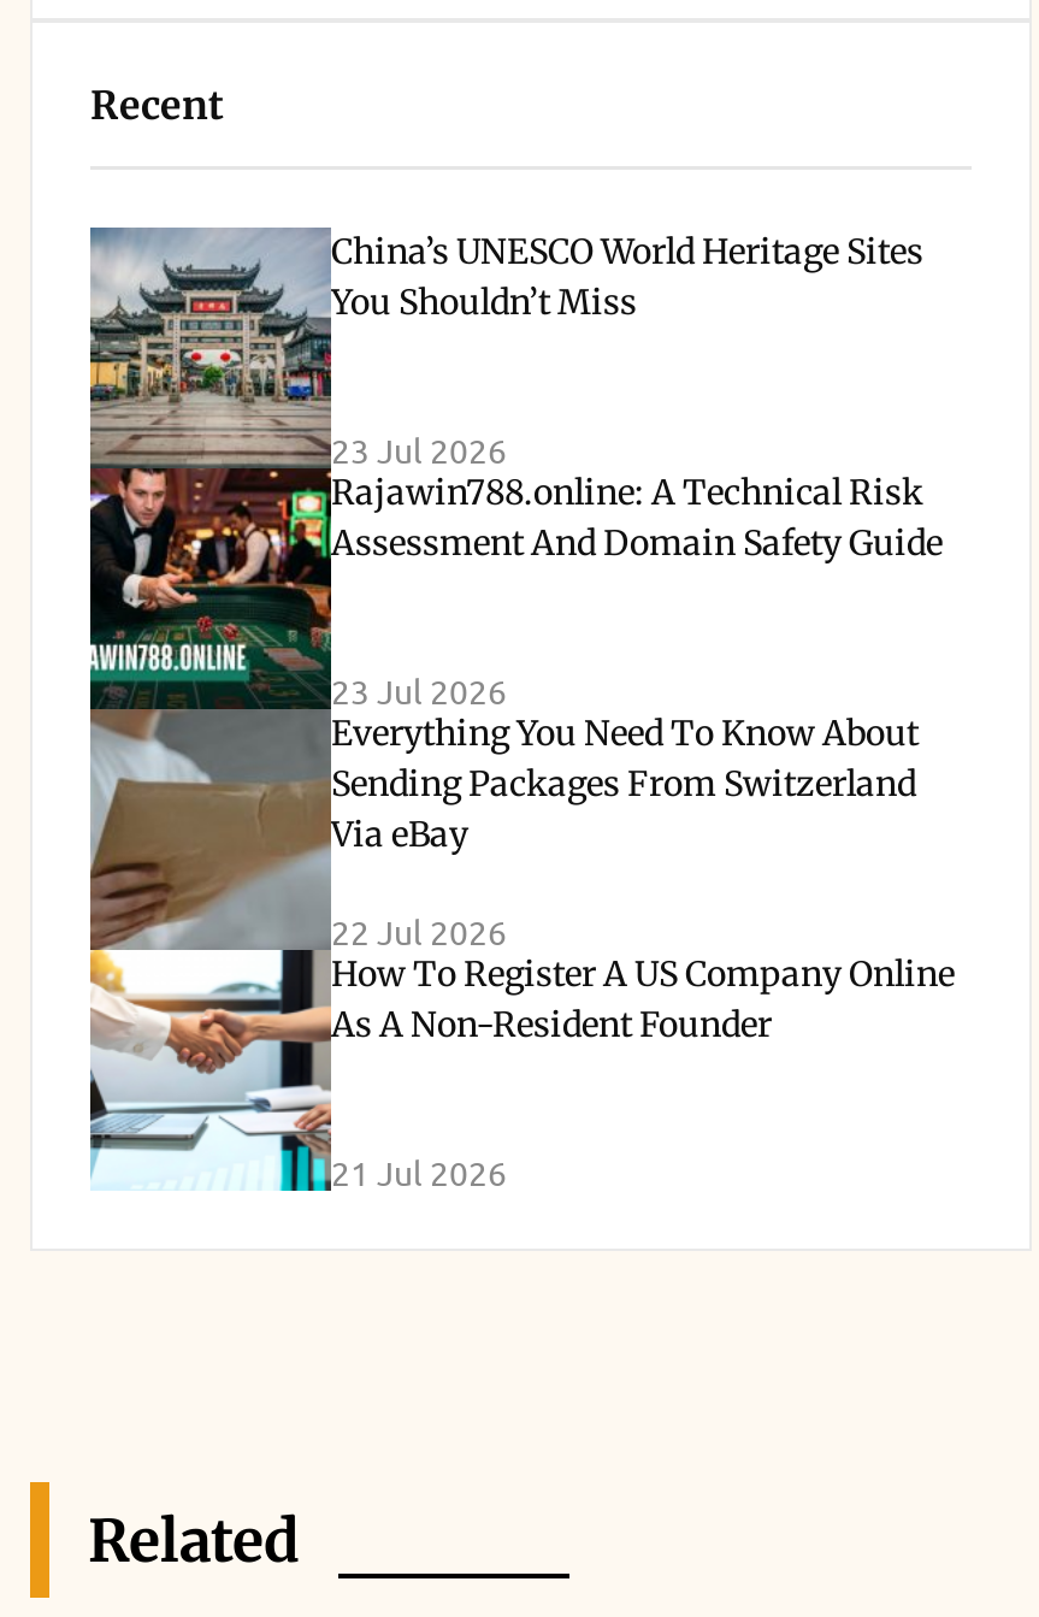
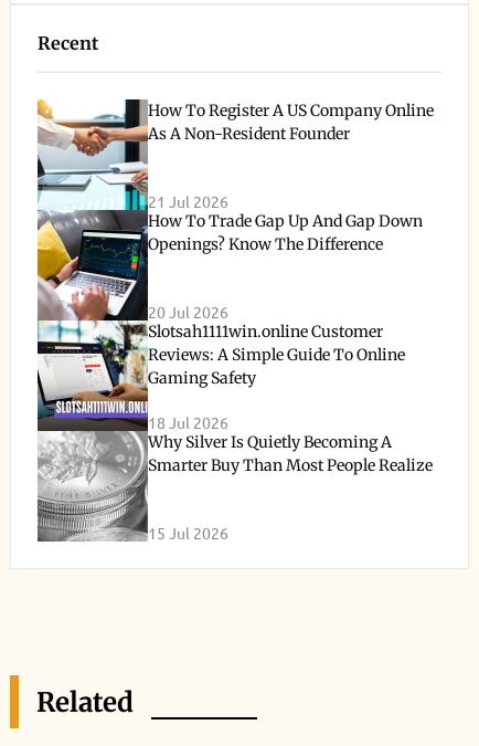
- [image]
+ [image]

- China’s UNESCO World Heritage Sites
- You Shouldn’t Miss
- 23 Jul 2026
- Rajawin788.online: A Technical Risk
- Assessment And Domain Safety Guide
- 23 Jul 2026
- Everything You Need To Know About
- Sending Packages From Switzerland
- Via eBay
- 22 Jul 2026

moved up: How To Register A US Company Online | As A Non-Resident Founder | 21 Jul 2026

+ How To Trade Gap Up And Gap Down
+ Openings? Know The Difference
+ 20 Jul 2026
+ Slotsah1111win.online Customer
+ Reviews: A Simple Guide To Online
+ Gaming Safety
+ 18 Jul 2026
+ Why Silver Is Quietly Becoming A
+ Smarter Buy Than Most People Realize
+ 15 Jul 2026
